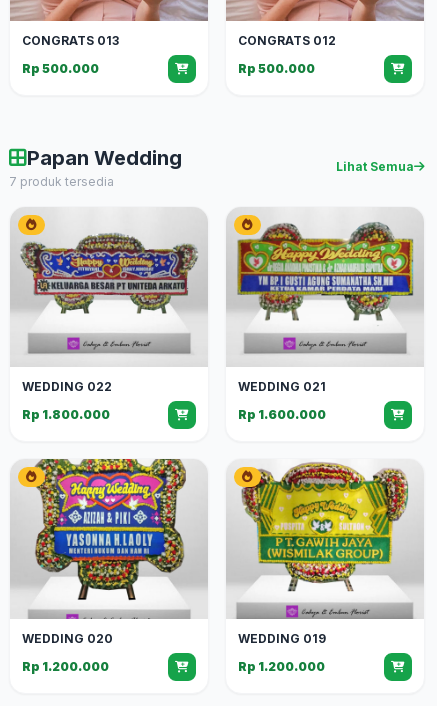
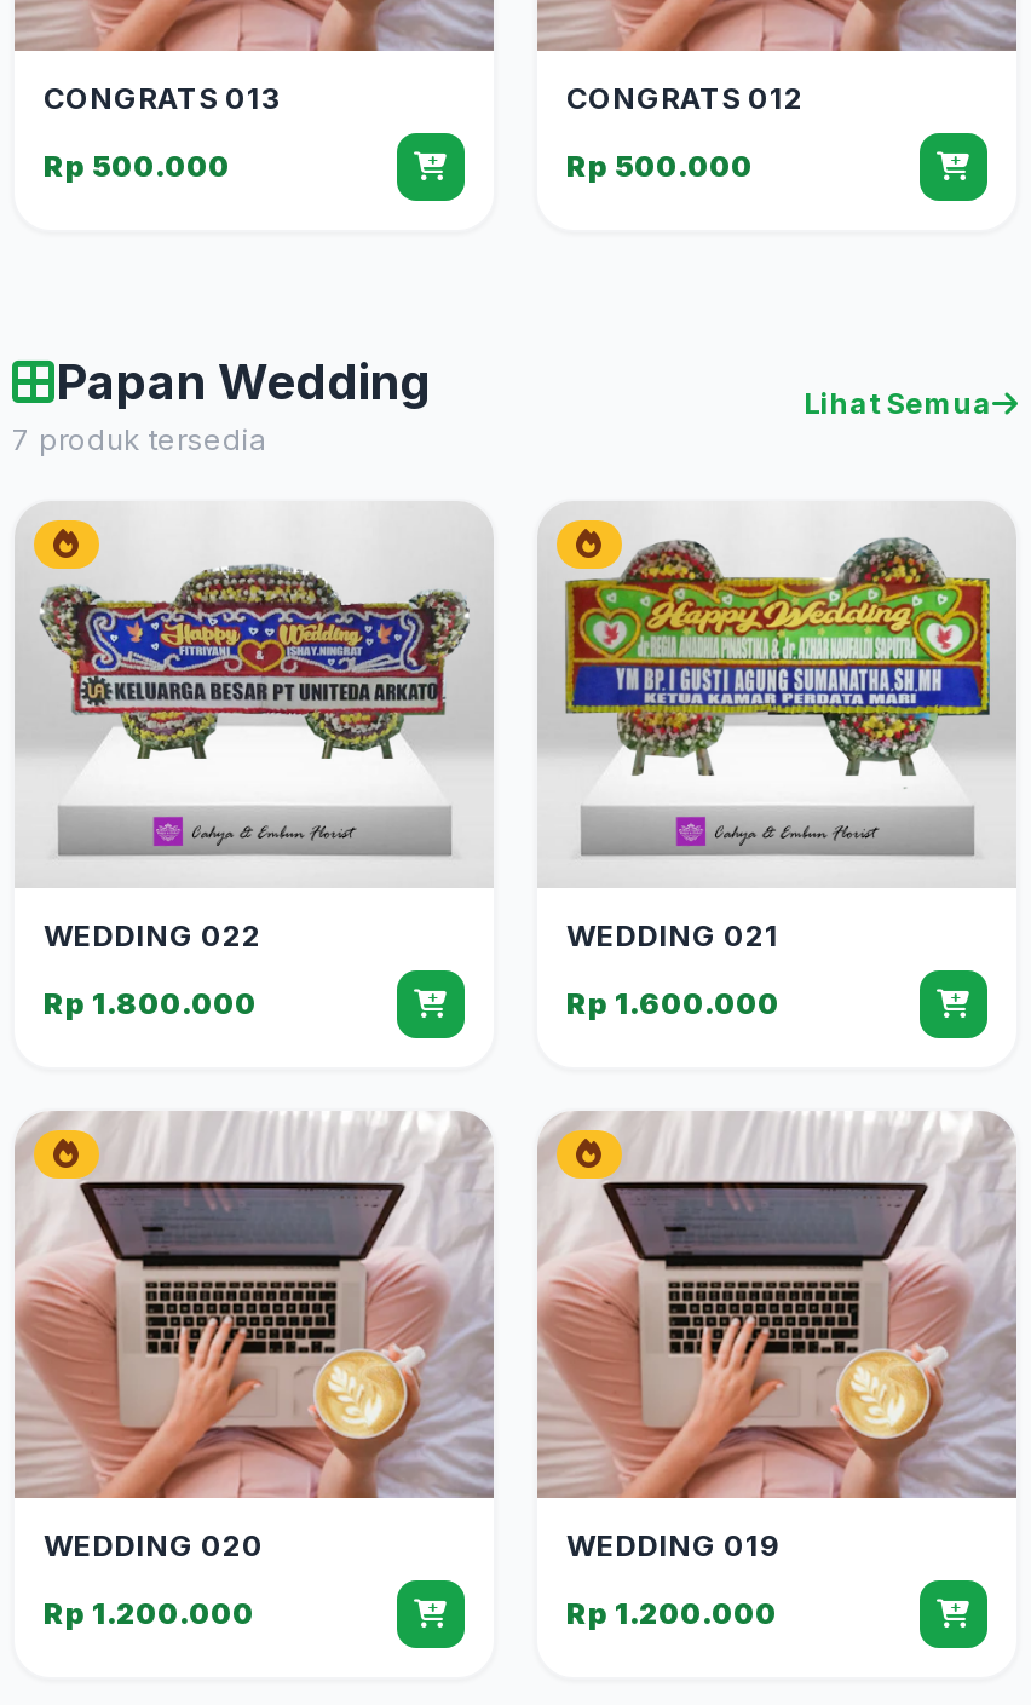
- [image]
+ [image]

- [image]
+ [image]
